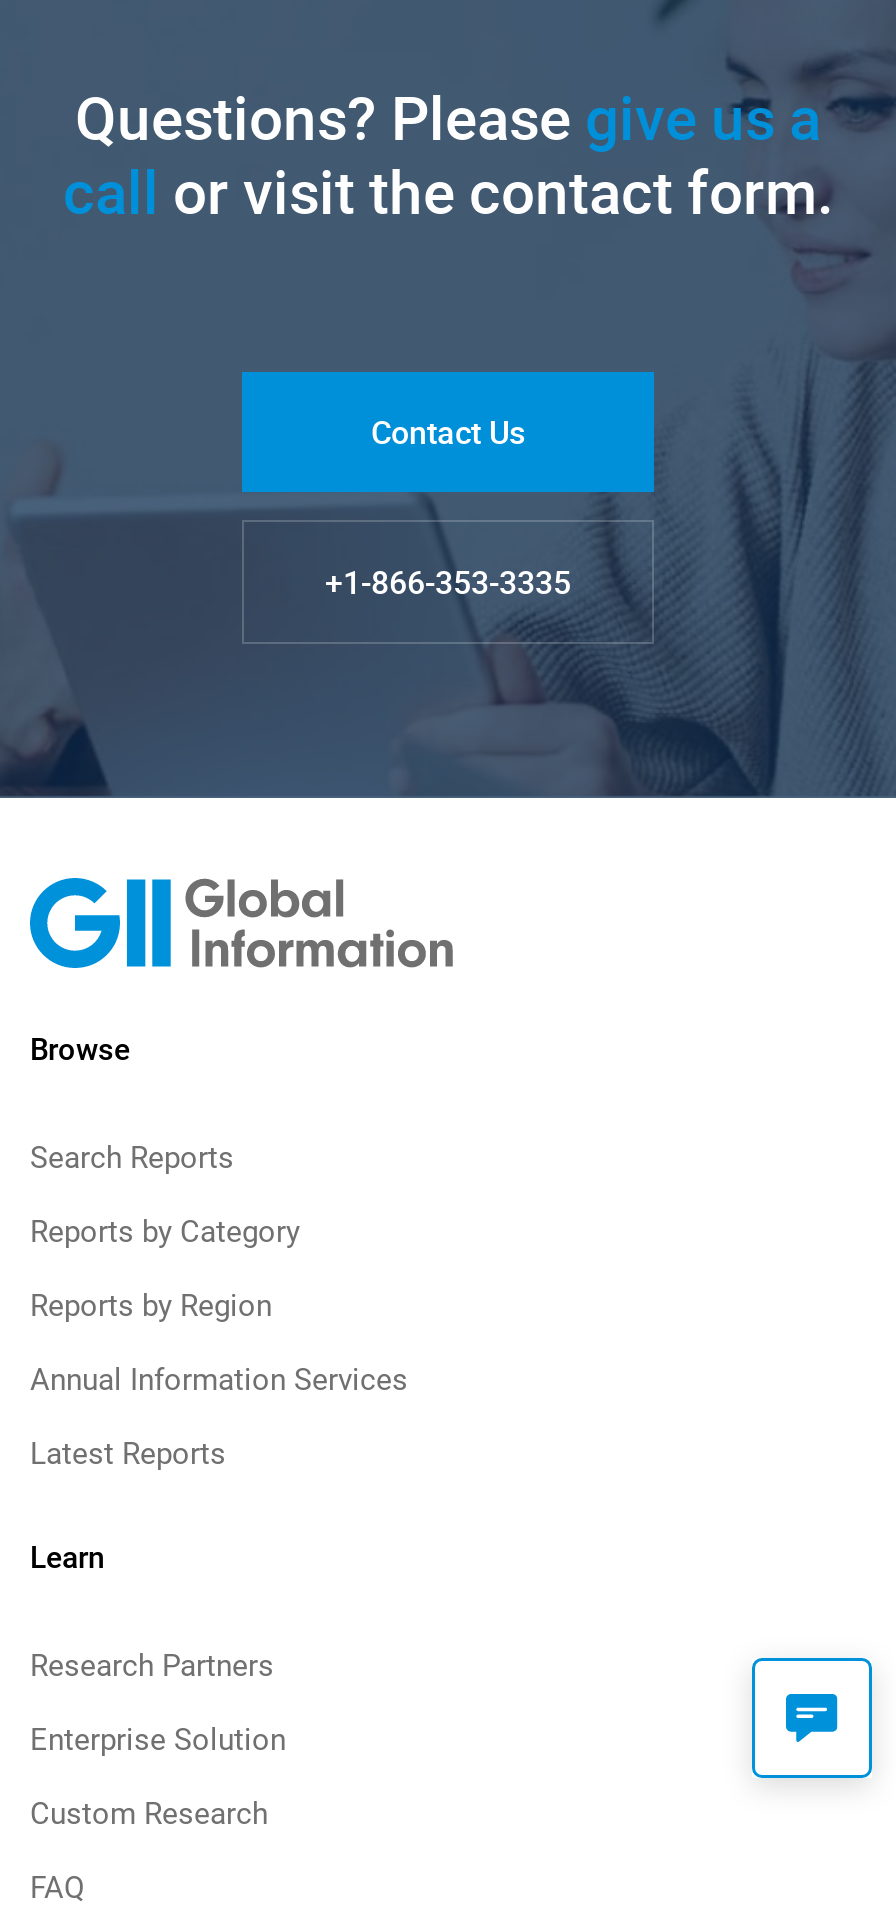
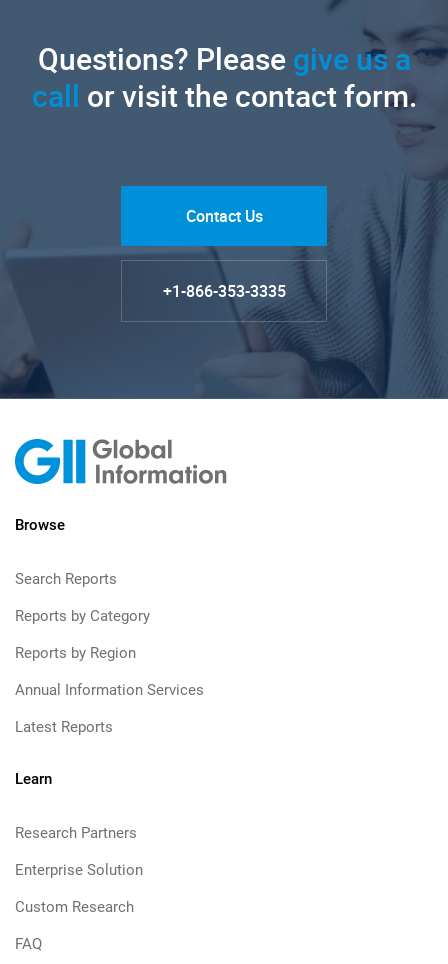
- [image]
